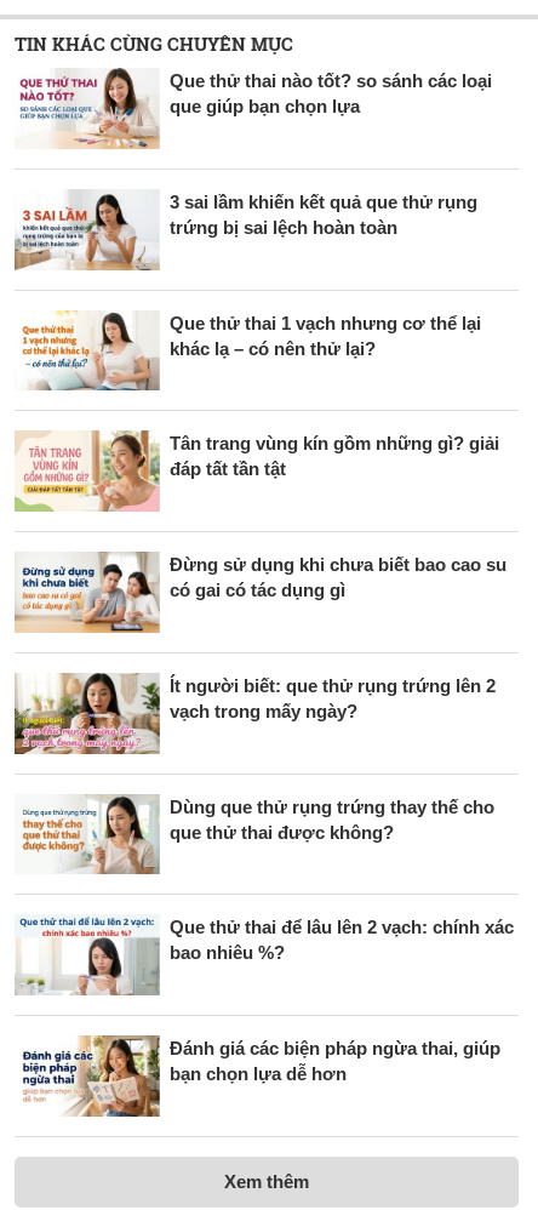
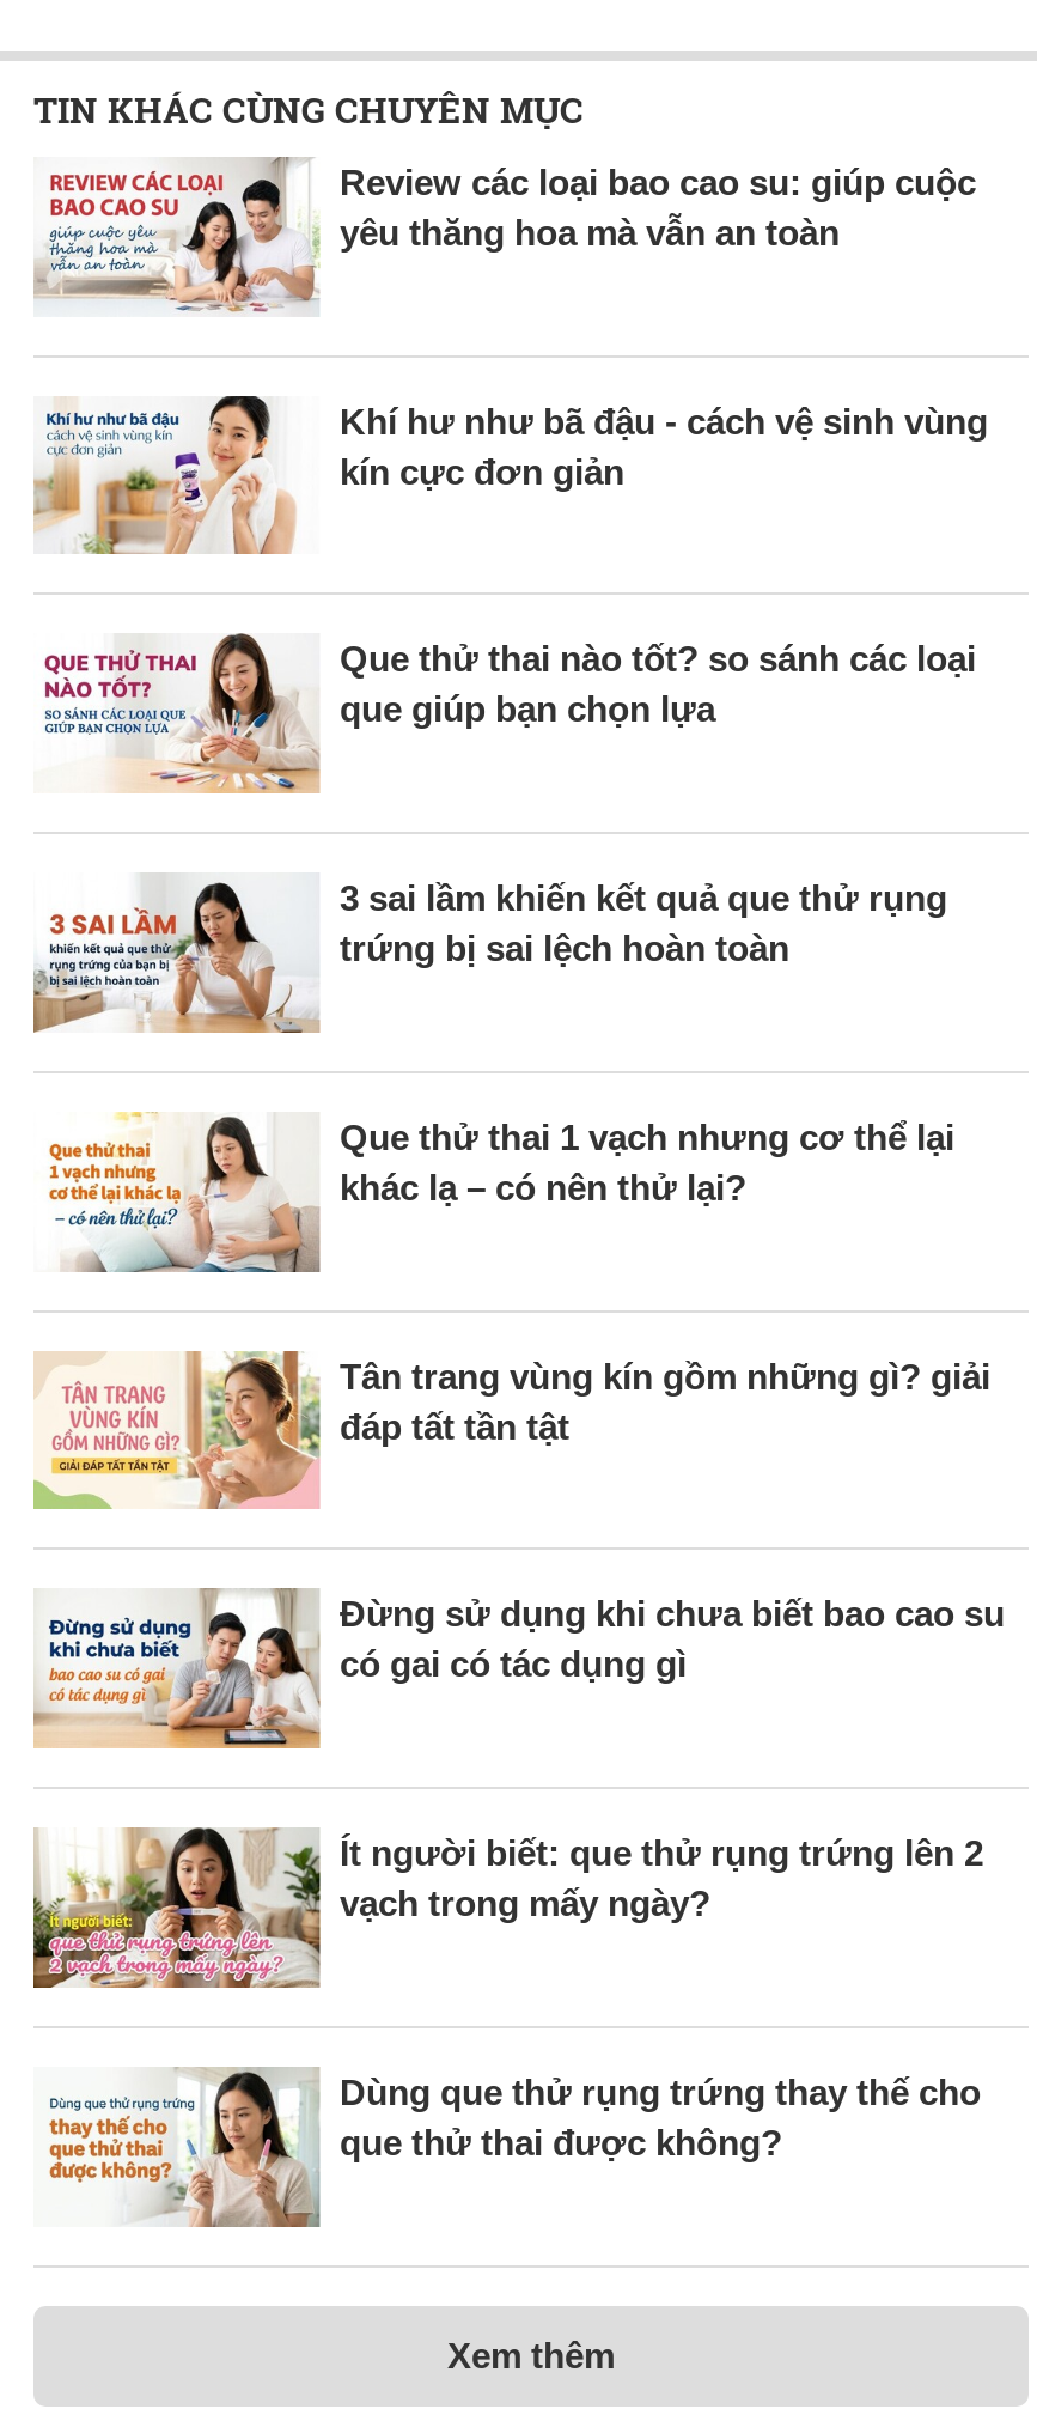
+ [image]
+ Review các loại bao cao su: giúp cuộc
+ yêu thăng hoa mà vẫn an toàn

+ [image]
+ Khí hư như bã đậu - cách vệ sinh vùng
+ kín cực đơn giản

moved down: [image] | Que thử thai nào tốt? so sánh các loại | que giúp bạn chọn lựa | ... | Dùng que thử rụng trứng thay thế cho | que thử thai được không?

- [image]
- Que thử thai để lâu lên 2 vạch: chính xác
- bao nhiêu %?

- [image]
- Đánh giá các biện pháp ngừa thai, giúp
- bạn chọn lựa dễ hơn
